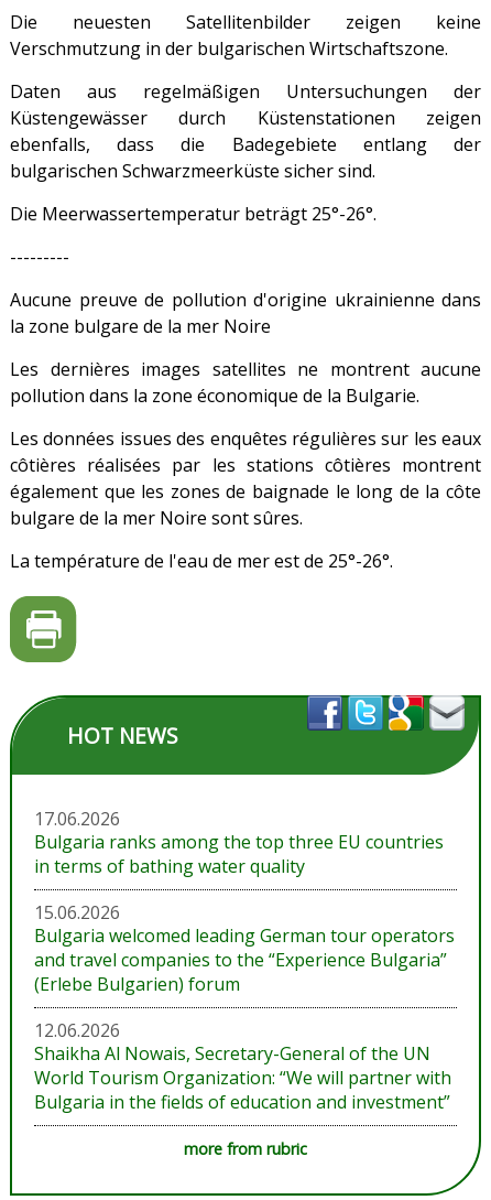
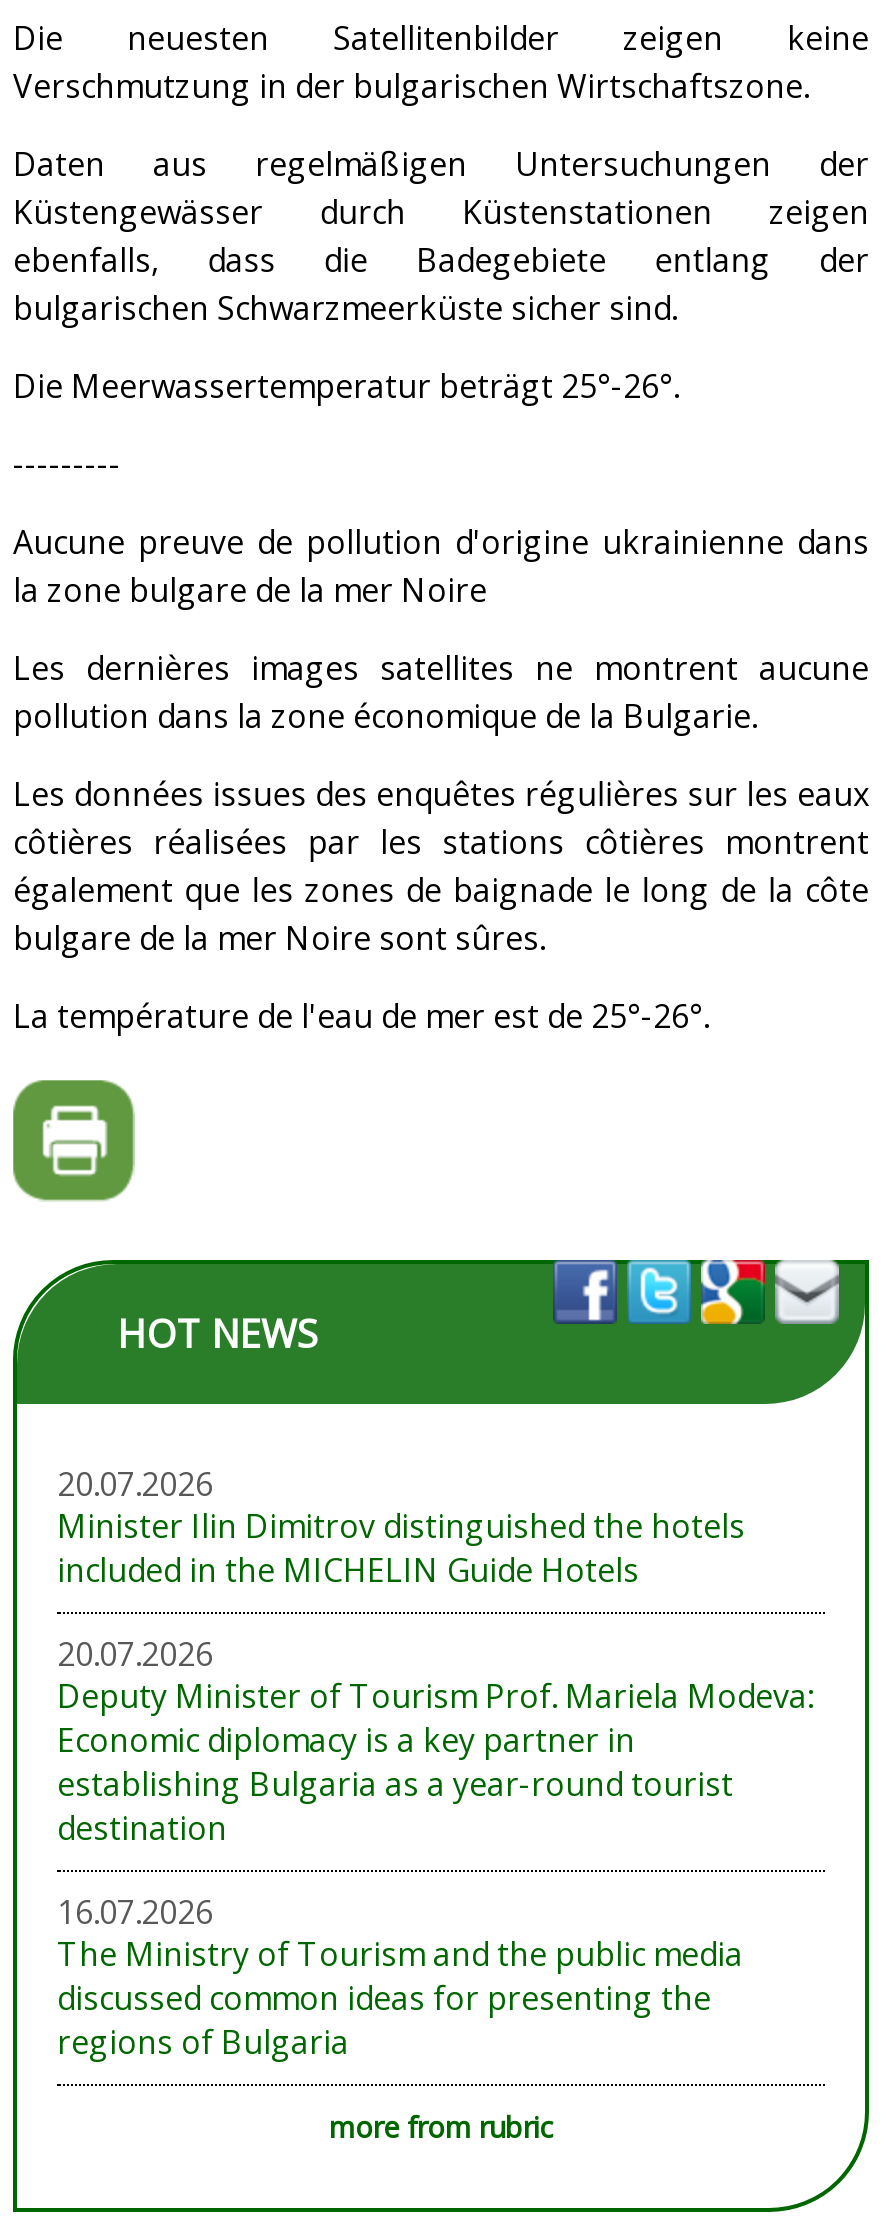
- 17.06.2026
- Bulgaria ranks among the top three EU countries
- in terms of bathing water quality
+ 20.07.2026
+ Minister Ilin Dimitrov distinguished the hotels
+ included in the MICHELIN Guide Hotels

- 15.06.2026
- Bulgaria welcomed leading German tour operators
- and travel companies to the “Experience Bulgaria”
- (Erlebe Bulgarien) forum
+ 20.07.2026
+ Deputy Minister of Tourism Prof. Mariela Modeva:
+ Economic diplomacy is a key partner in
+ establishing Bulgaria as a year-round tourist
+ destination

- 12.06.2026
- Shaikha Al Nowais, Secretary-General of the UN
- World Tourism Organization: “We will partner with
- Bulgaria in the fields of education and investment”
+ 16.07.2026
+ The Ministry of Tourism and the public media
+ discussed common ideas for presenting the
+ regions of Bulgaria
